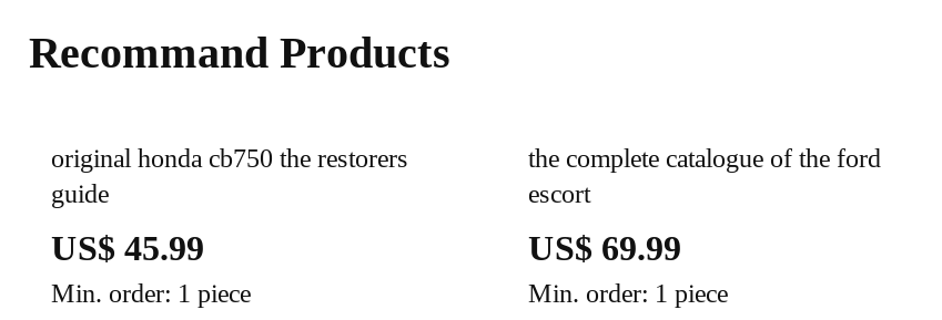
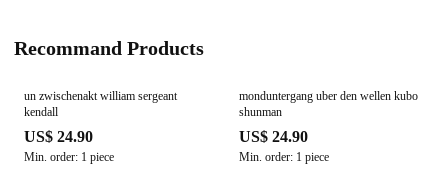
- original honda cb750 the restorers
- guide
+ un zwischenakt william sergeant
+ kendall

- the complete catalogue of the ford
- escort
+ monduntergang uber den wellen kubo
+ shunman

- US$ 45.99
+ US$ 24.90

- US$ 69.99
+ US$ 24.90
